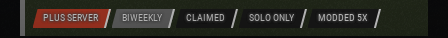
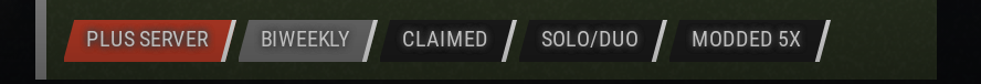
- SOLO ONLY
+ SOLO/DUO
